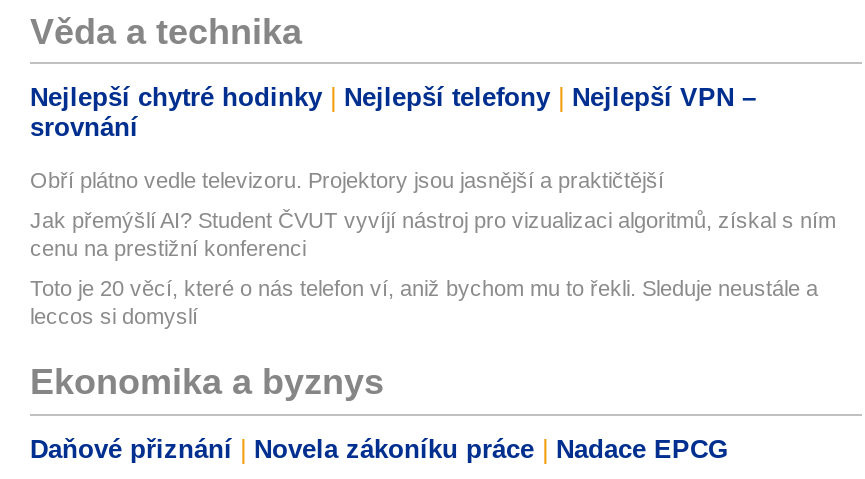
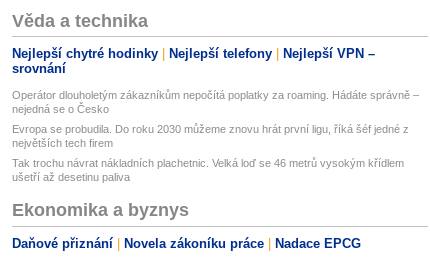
- Obří plátno vedle televizoru. Projektory jsou jasnější a praktičtější
+ Operátor dlouholetým zákazníkům nepočítá poplatky za roaming. Hádáte správně –
+ nejedná se o Česko

- Jak přemýšlí AI? Student ČVUT vyvíjí nástroj pro vizualizaci algoritmů, získal s ním
- cenu na prestižní konferenci
+ Evropa se probudila. Do roku 2030 můžeme znovu hrát první ligu, říká šéf jedné z
+ největších tech firem

- Toto je 20 věcí, které o nás telefon ví, aniž bychom mu to řekli. Sleduje neustále a
- leccos si domyslí
+ Tak trochu návrat nákladních plachetnic. Velká loď se 46 metrů vysokým křídlem
+ ušetří až desetinu paliva
